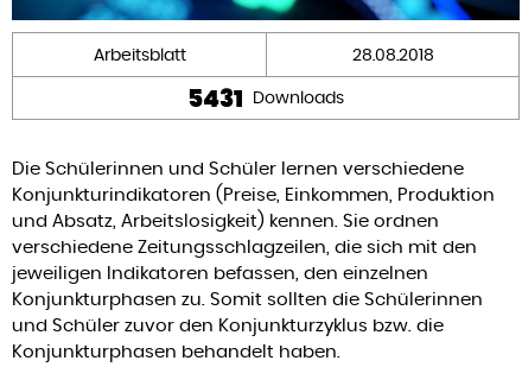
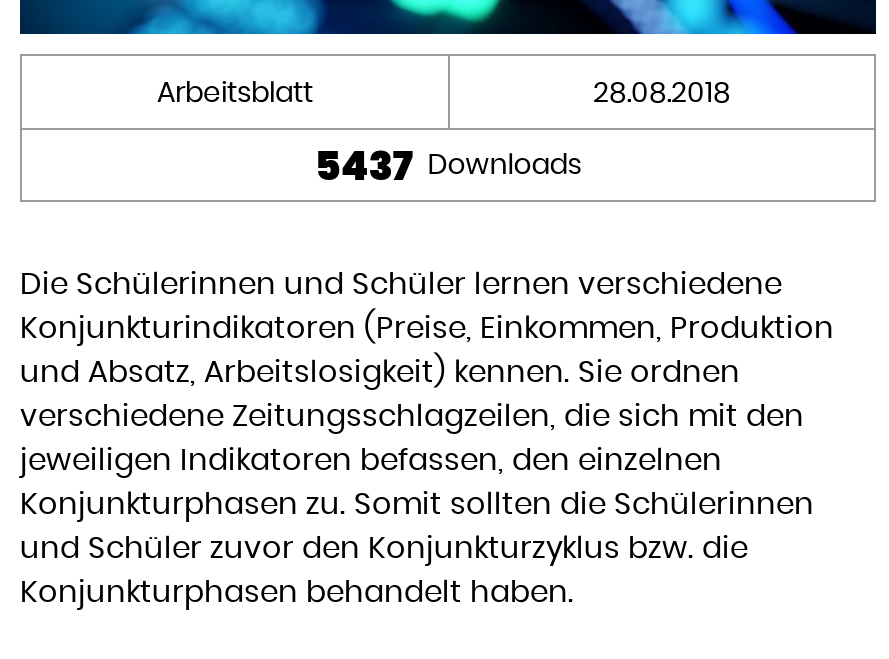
- 5431 Downloads
+ 5437 Downloads
